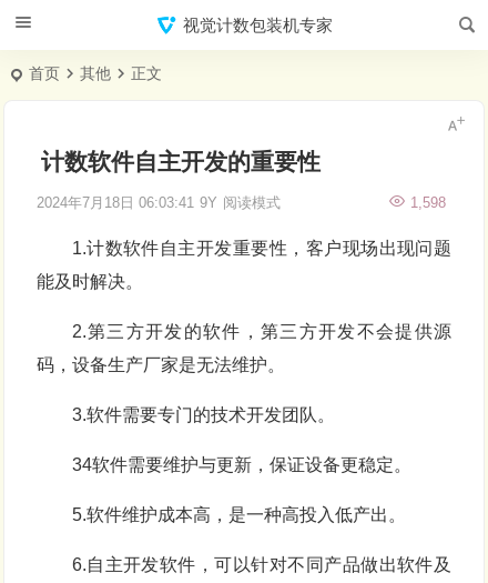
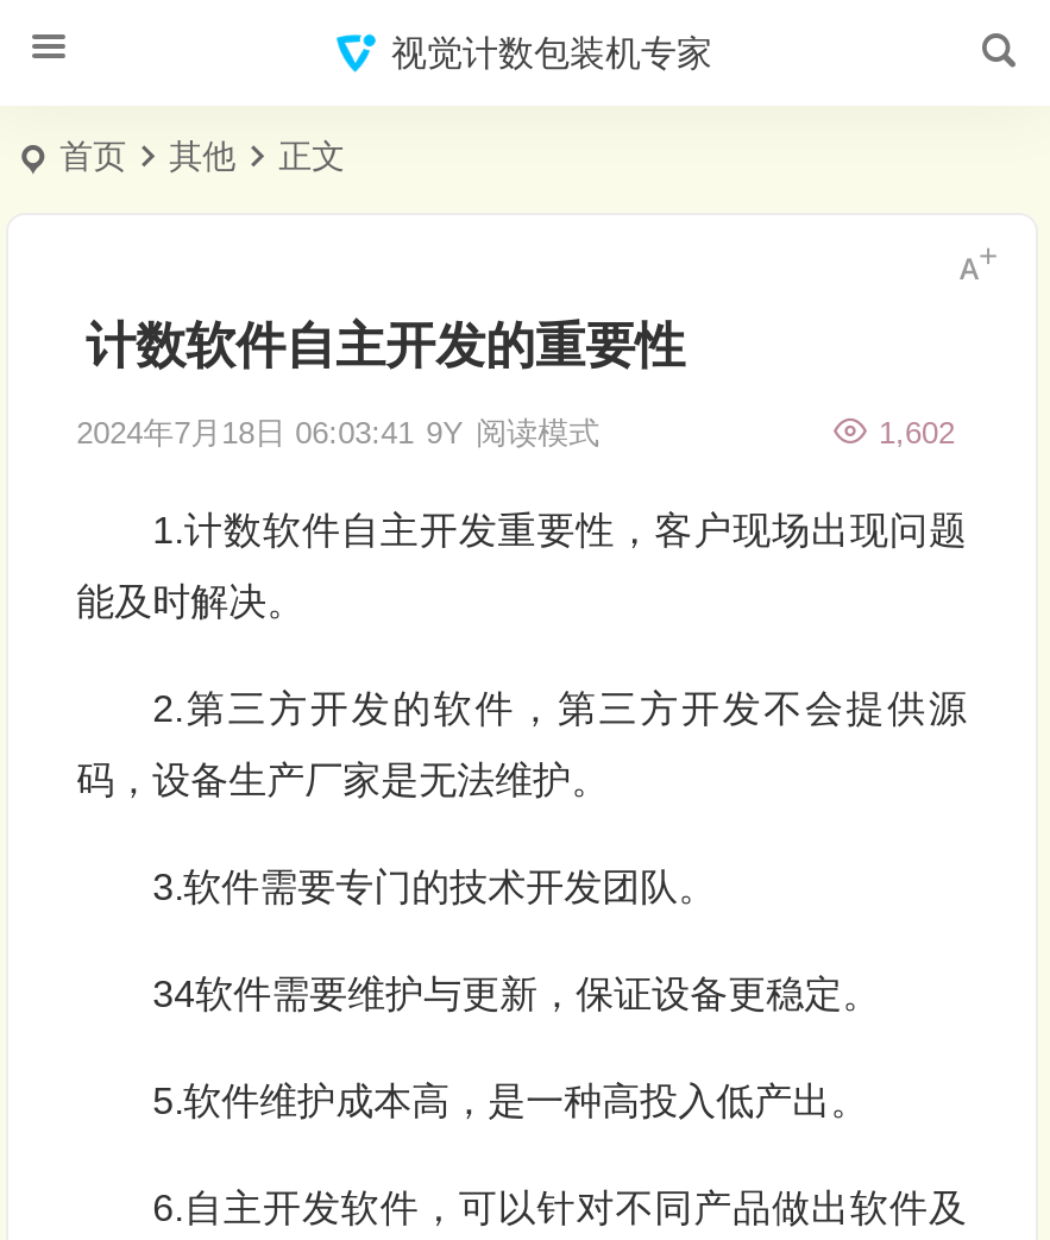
- 1,598
+ 1,602
